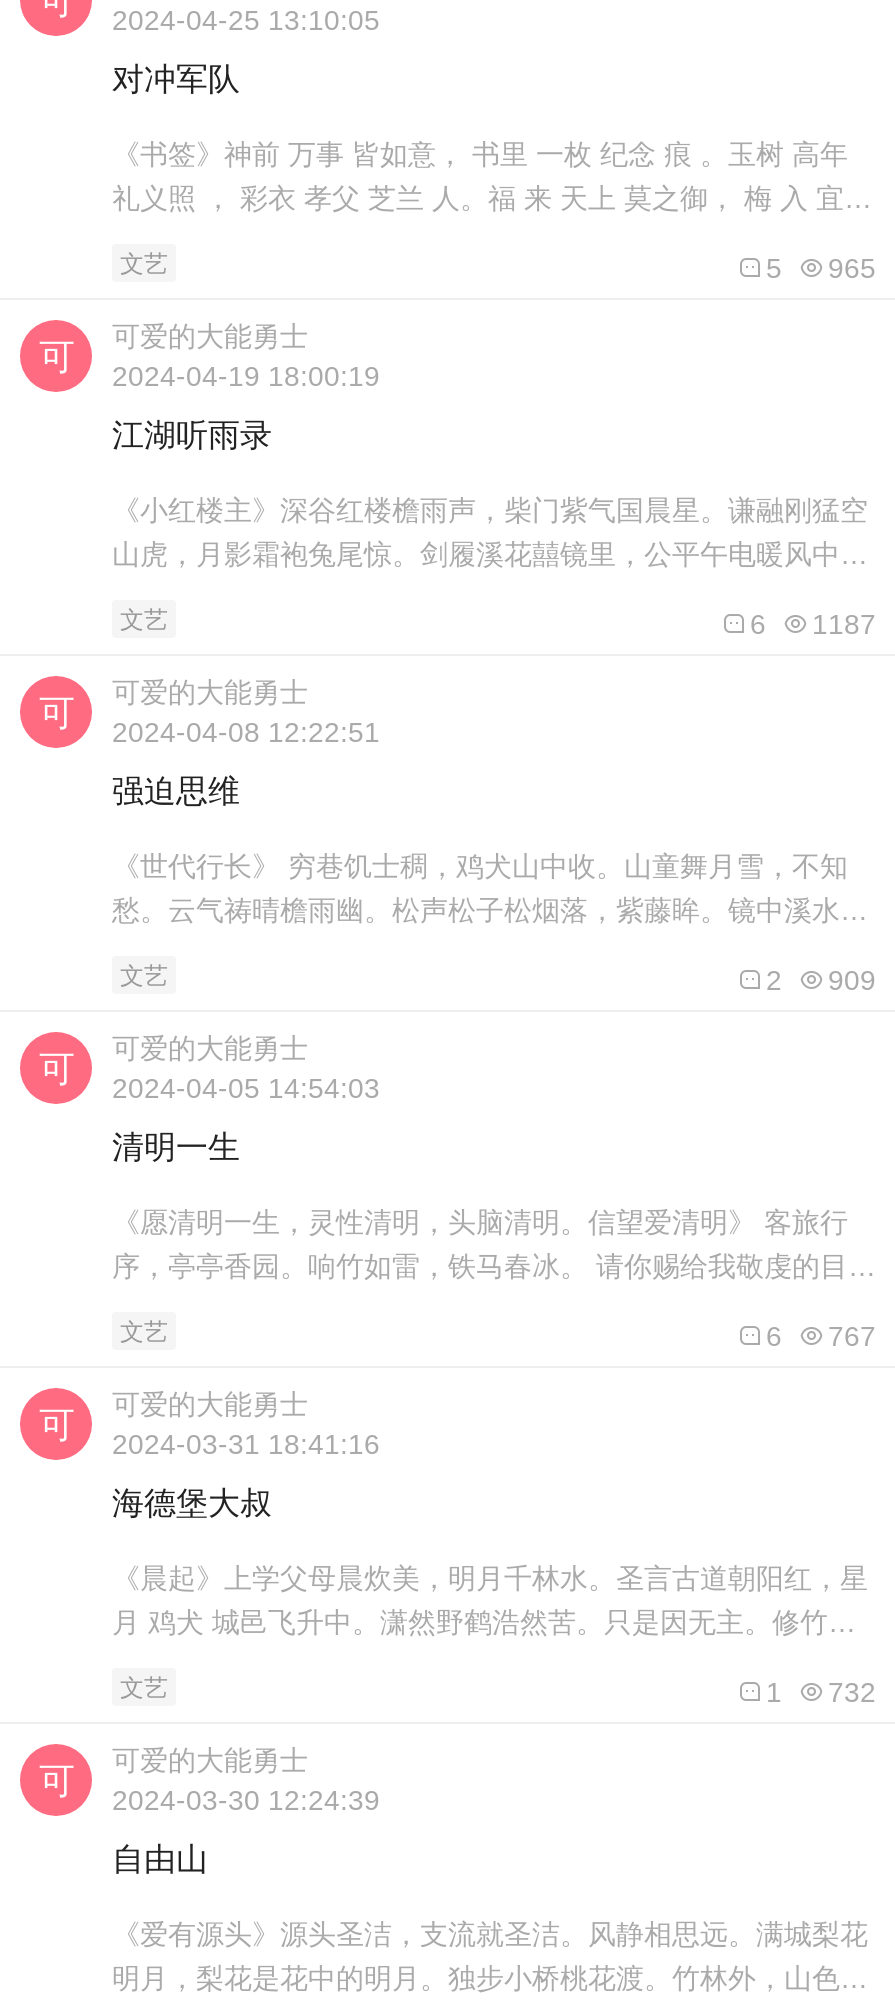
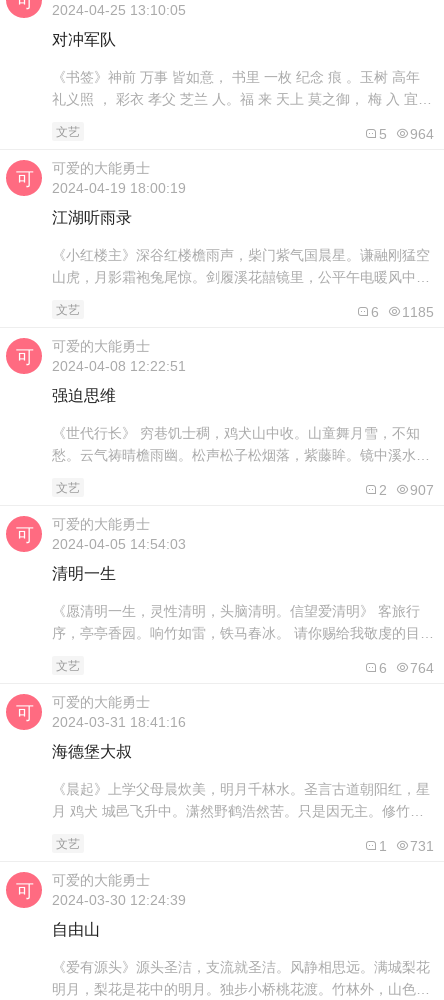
- 5 965
+ 5 964

- 6 1187
+ 6 1185

- 2 909
+ 2 907

- 6 767
+ 6 764

- 1 732
+ 1 731
